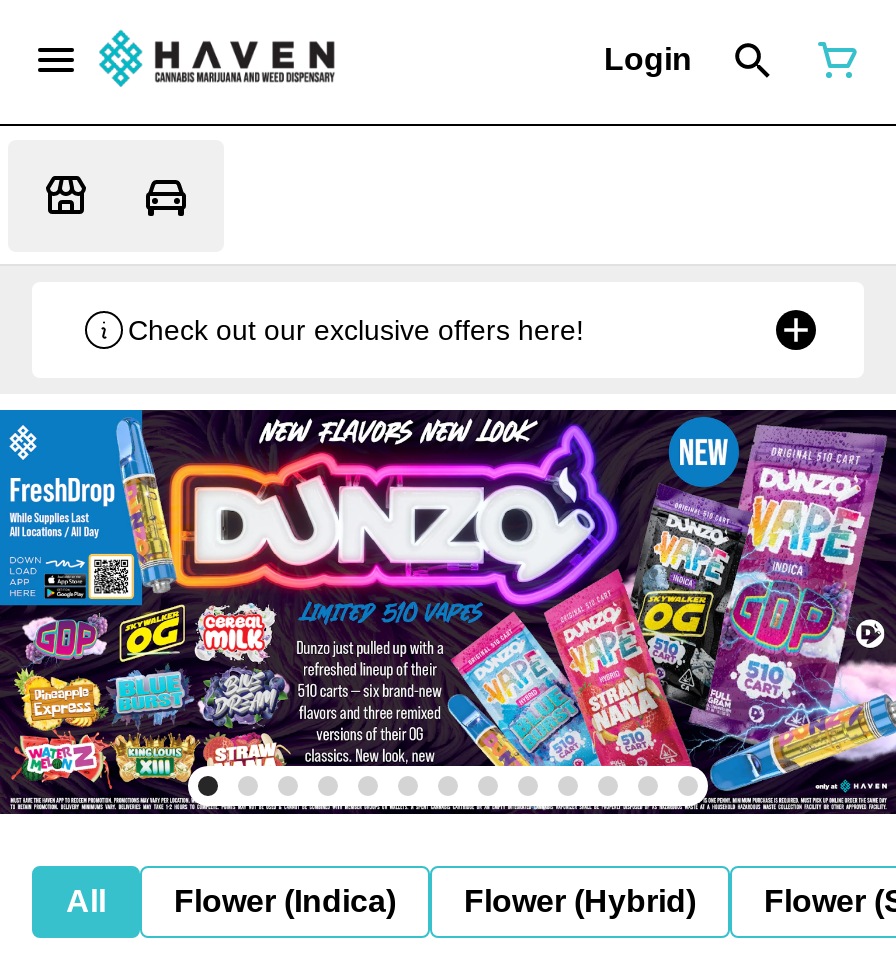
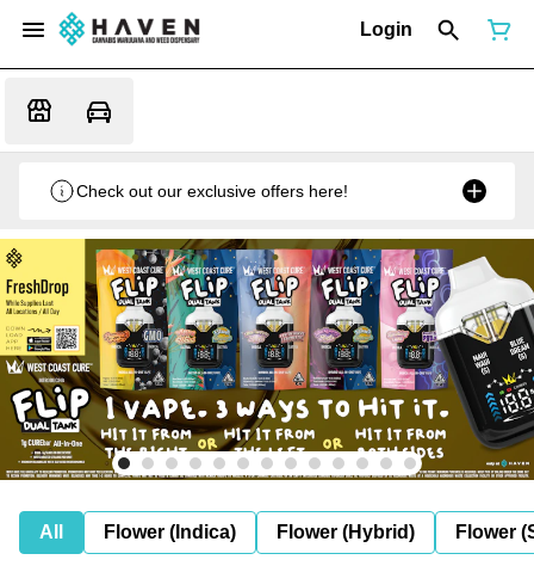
- [image]
+ [image]
